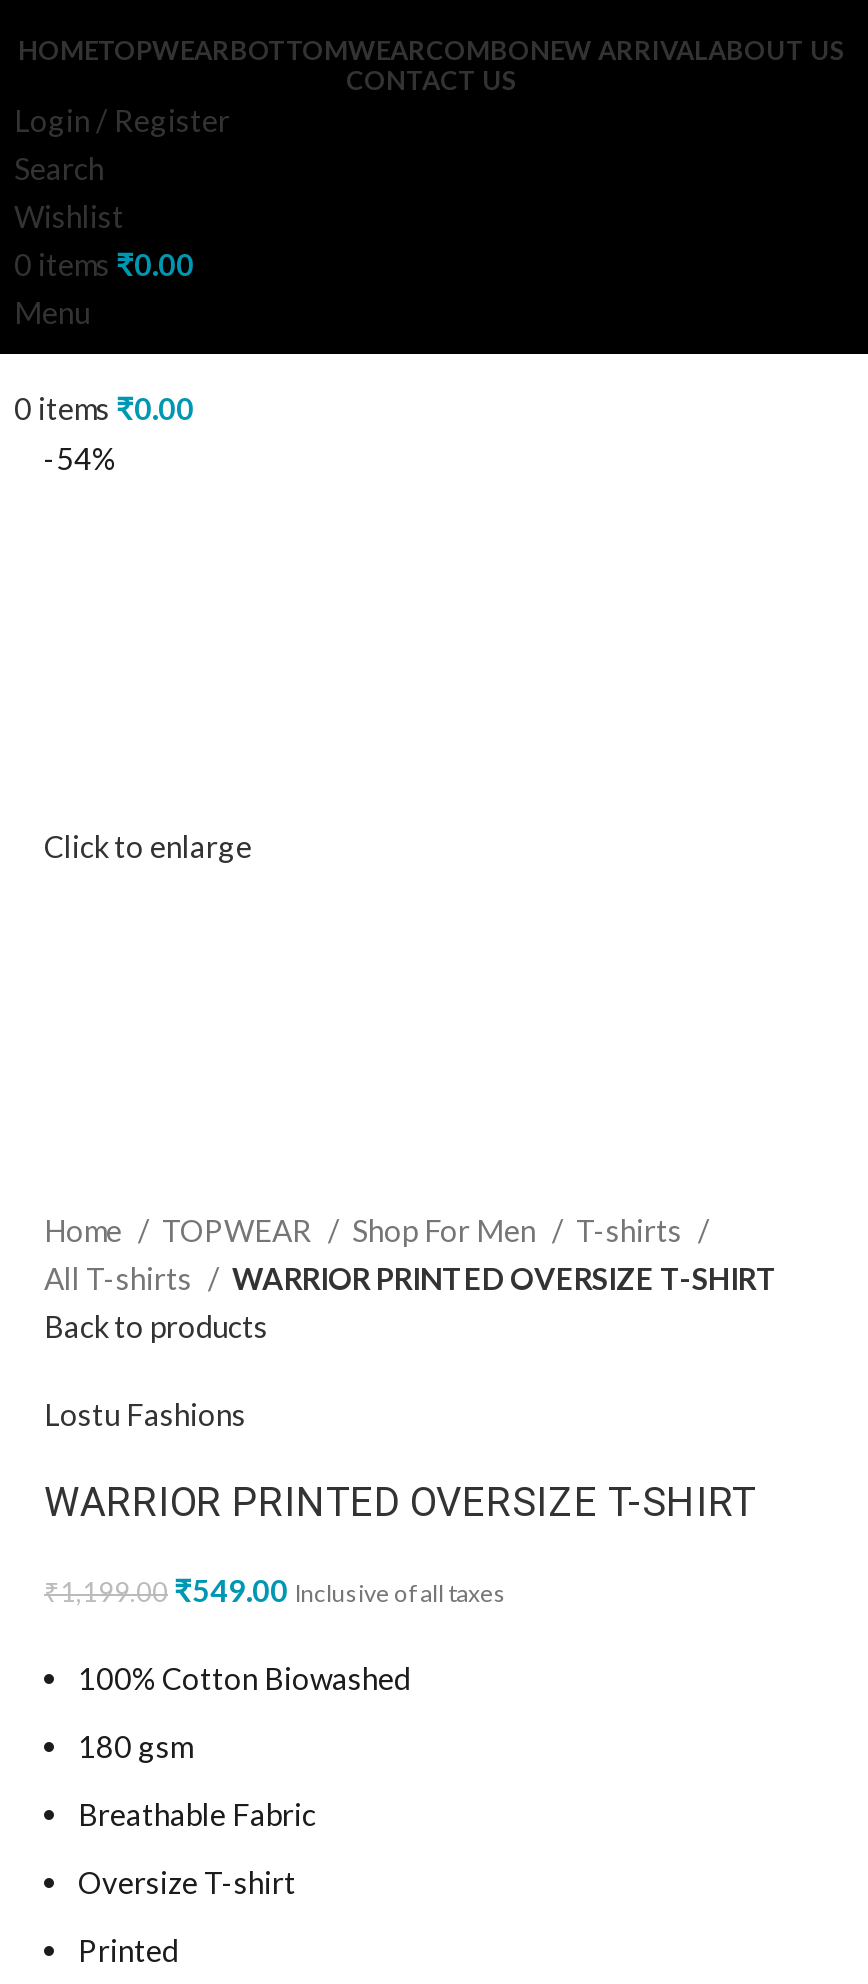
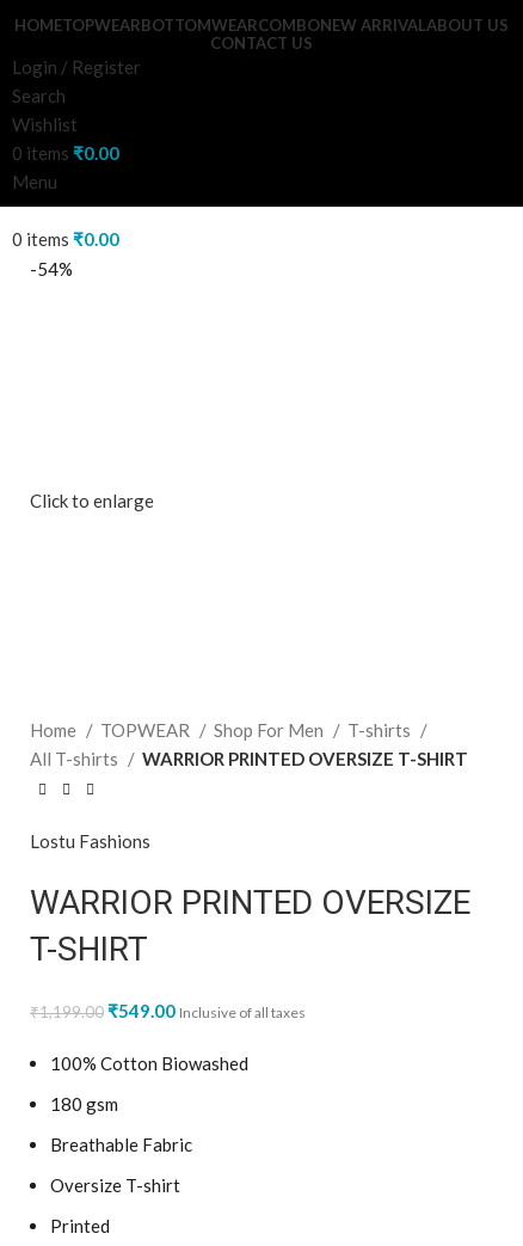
- Back to products
